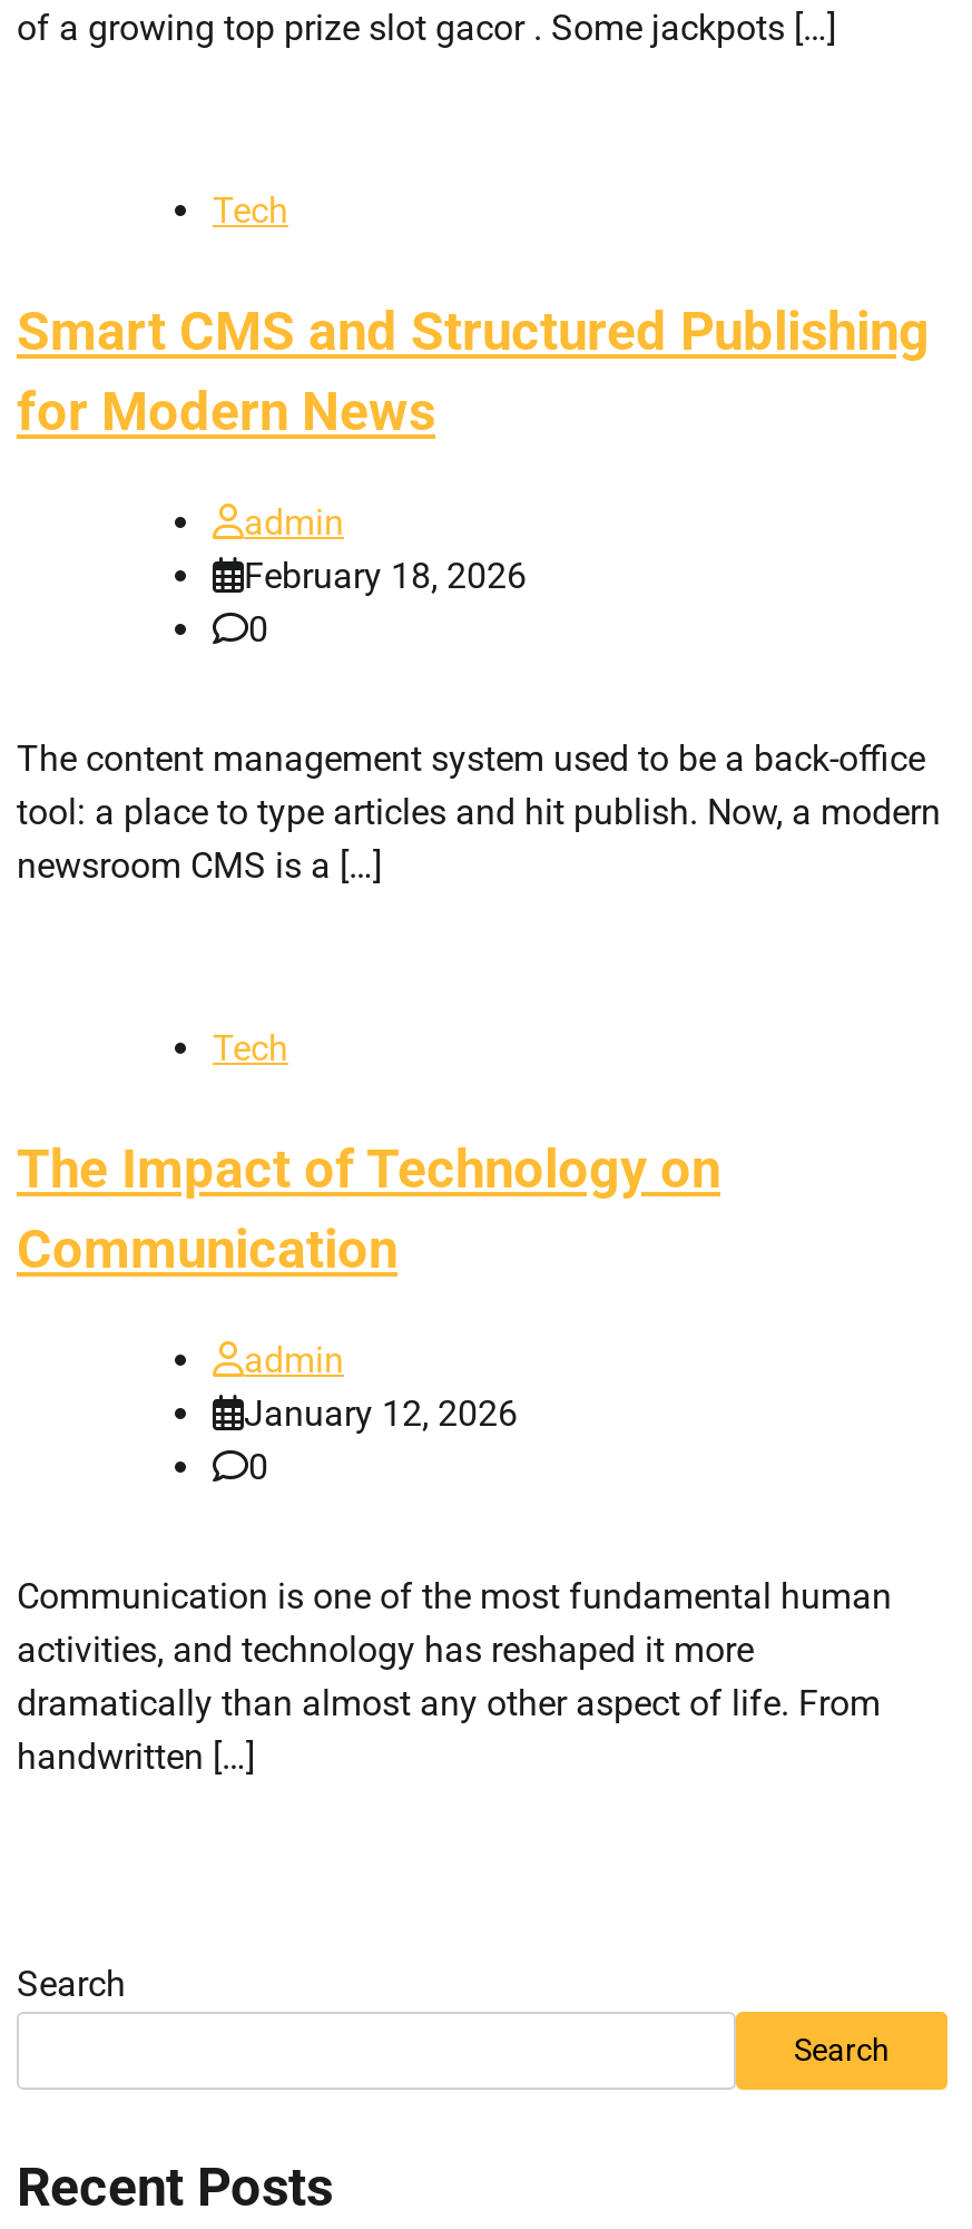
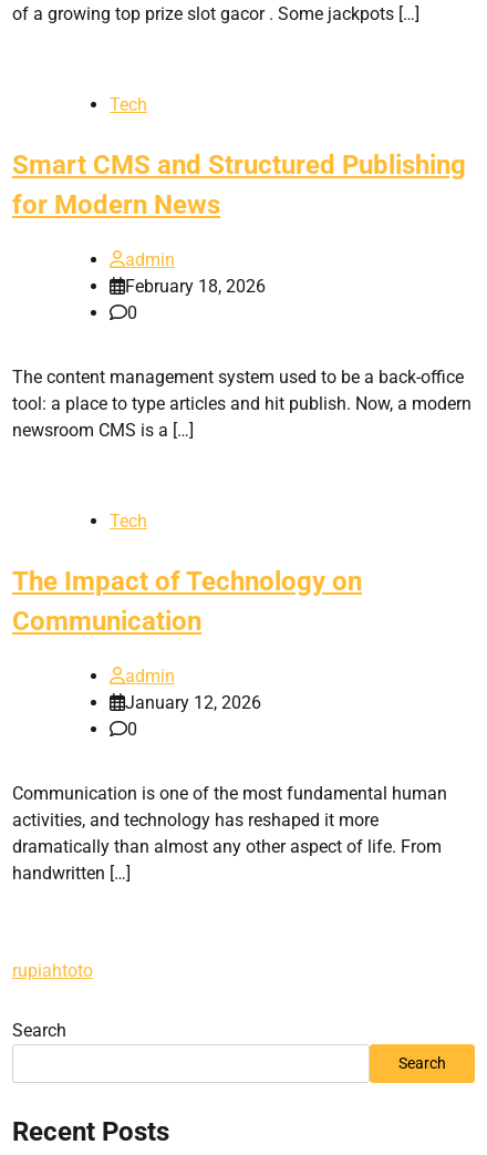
+ rupiahtoto
